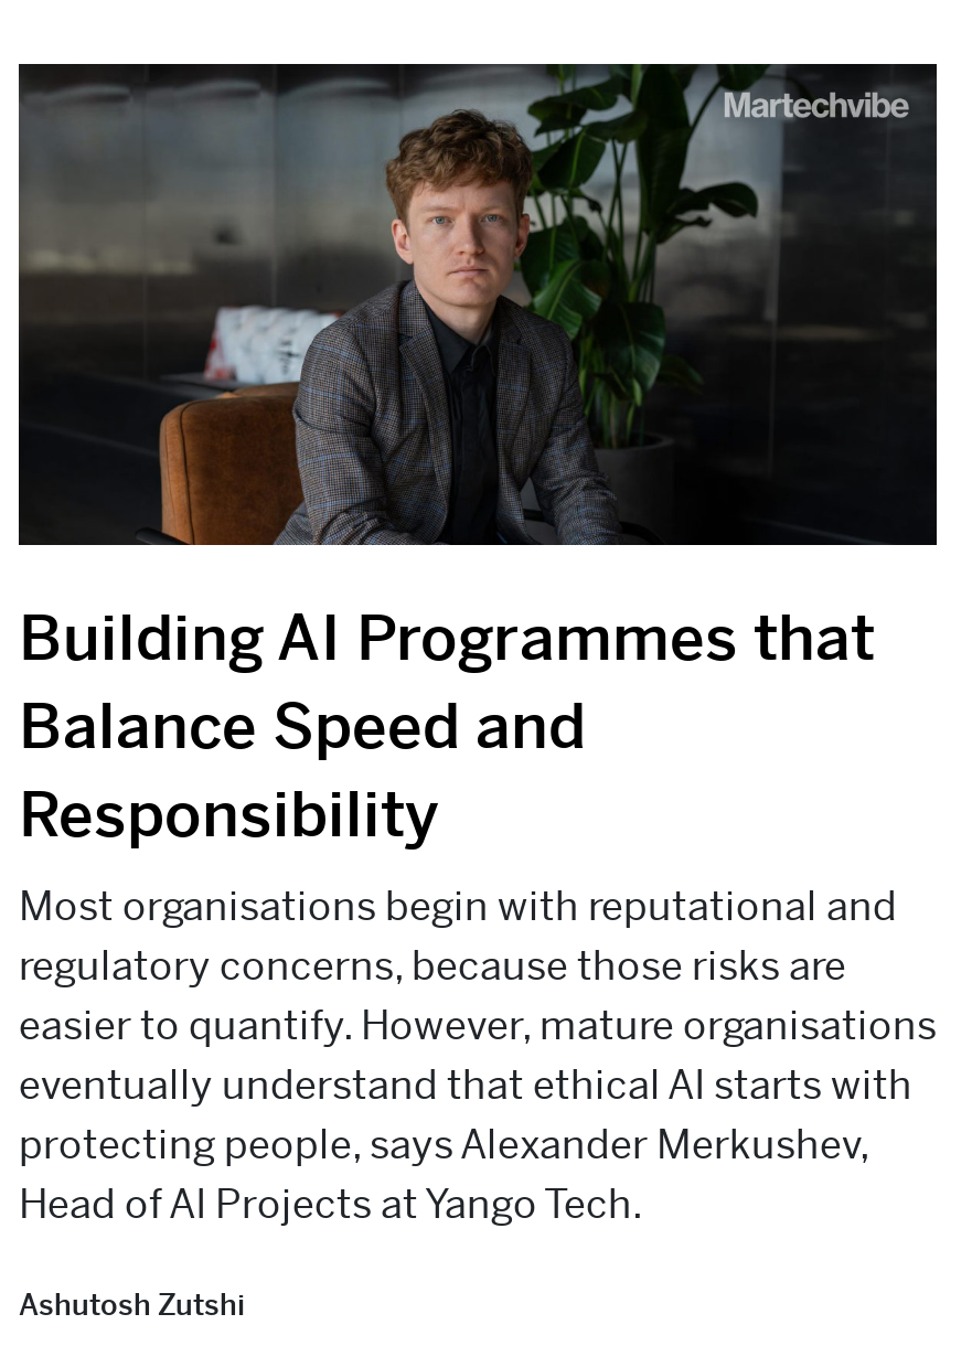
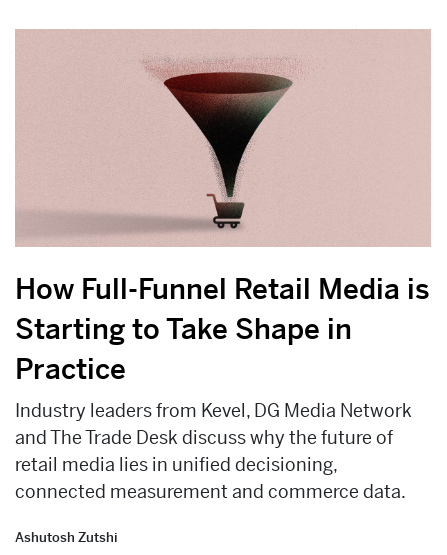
- [image]
- Building AI Programmes that
- Balance Speed and
- Responsibility
- Most organisations begin with reputational and
- regulatory concerns, because those risks are
- easier to quantify. However, mature organisations
- eventually understand that ethical AI starts with
- protecting people, says Alexander Merkushev,
- Head of AI Projects at Yango Tech.
+ [image]
+ How Full-Funnel Retail Media is
+ Starting to Take Shape in
+ Practice
+ Industry leaders from Kevel, DG Media Network
+ and The Trade Desk discuss why the future of
+ retail media lies in unified decisioning,
+ connected measurement and commerce data.
